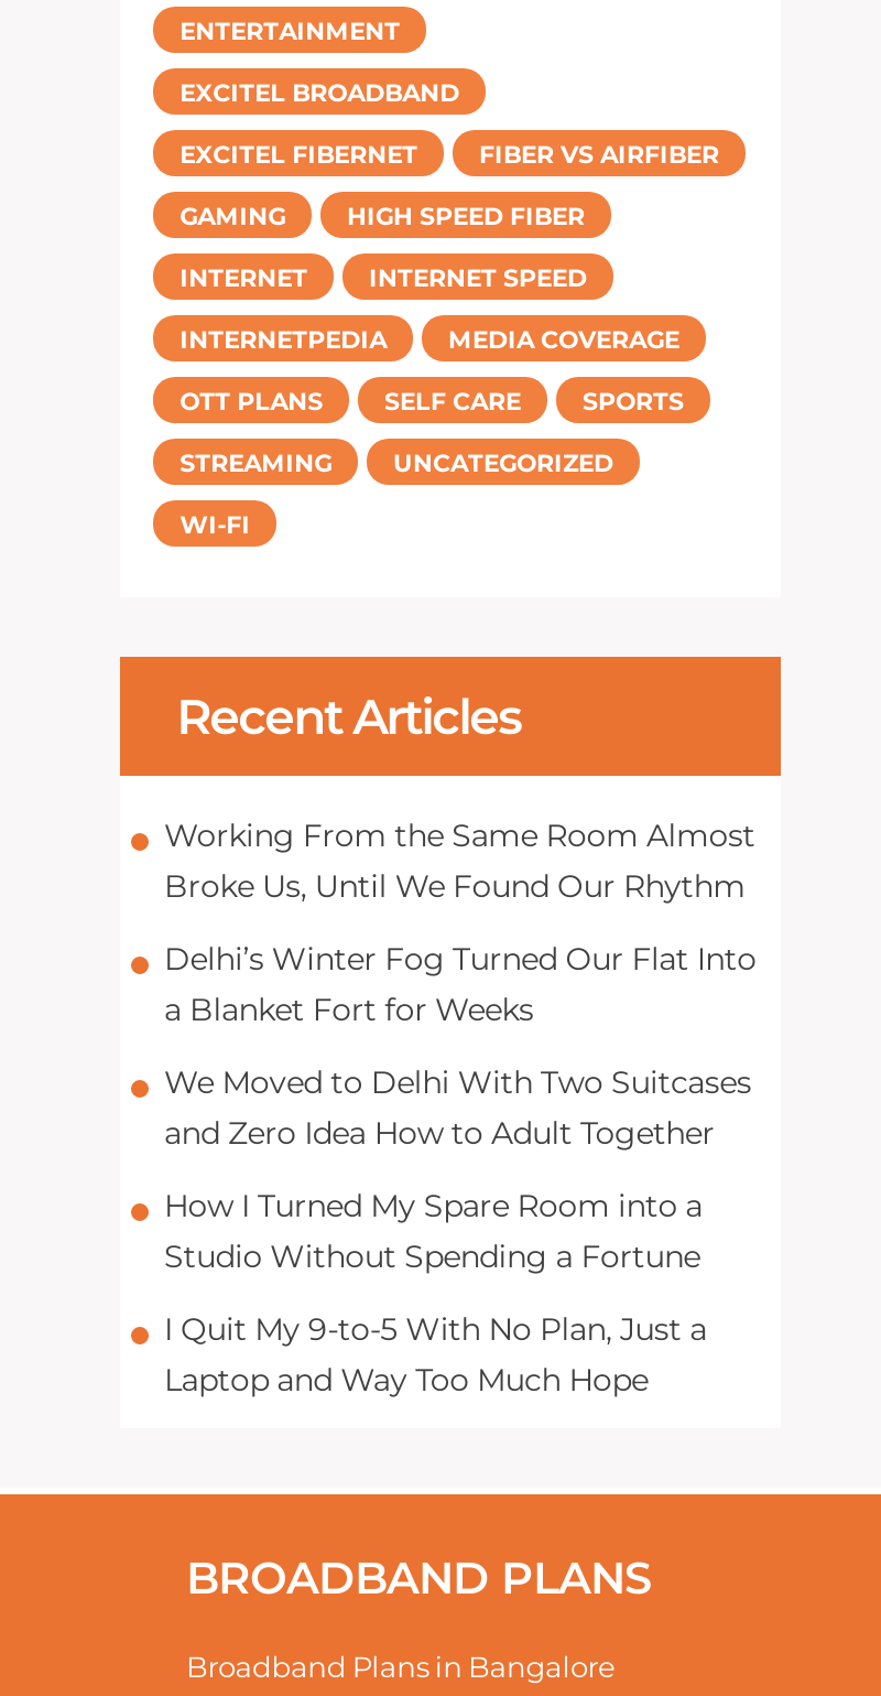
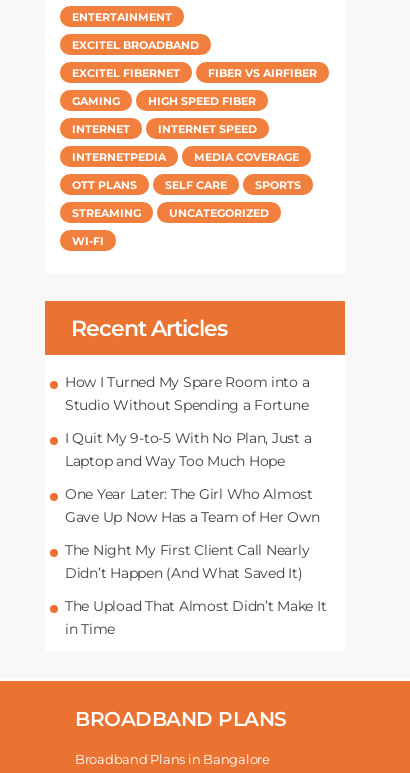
- Working From the Same Room Almost
- Broke Us, Until We Found Our Rhythm
- Delhi’s Winter Fog Turned Our Flat Into
- a Blanket Fort for Weeks
- We Moved to Delhi With Two Suitcases
- and Zero Idea How to Adult Together

moved up: How I Turned My Spare Room into a | Studio Without Spending a Fortune | I Quit My 9-to-5 With No Plan, Just a | Laptop and Way Too Much Hope

+ One Year Later: The Girl Who Almost
+ Gave Up Now Has a Team of Her Own
+ The Night My First Client Call Nearly
+ Didn’t Happen (And What Saved It)
+ The Upload That Almost Didn’t Make It
+ in Time
